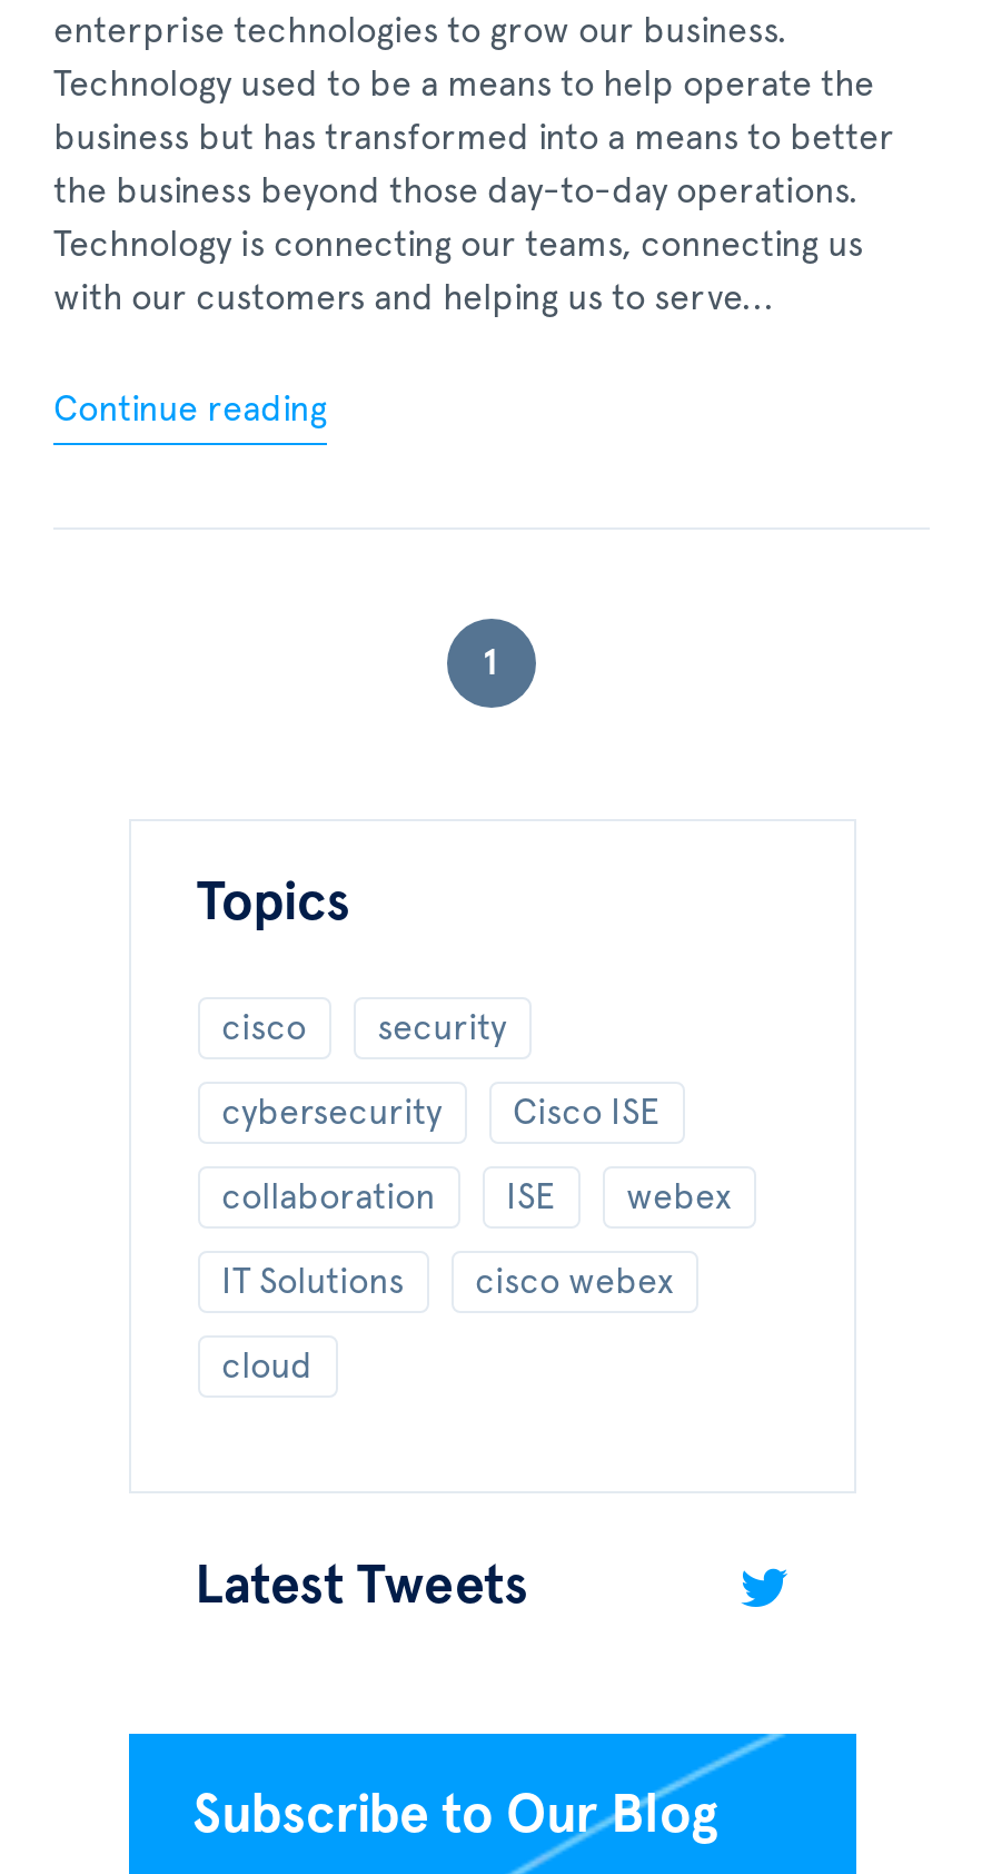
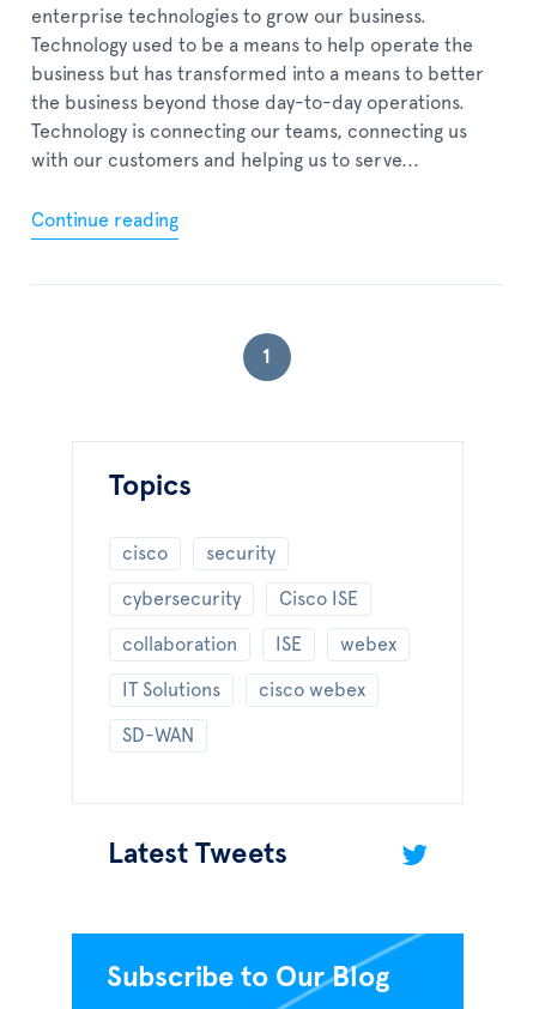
- cloud
+ SD-WAN
